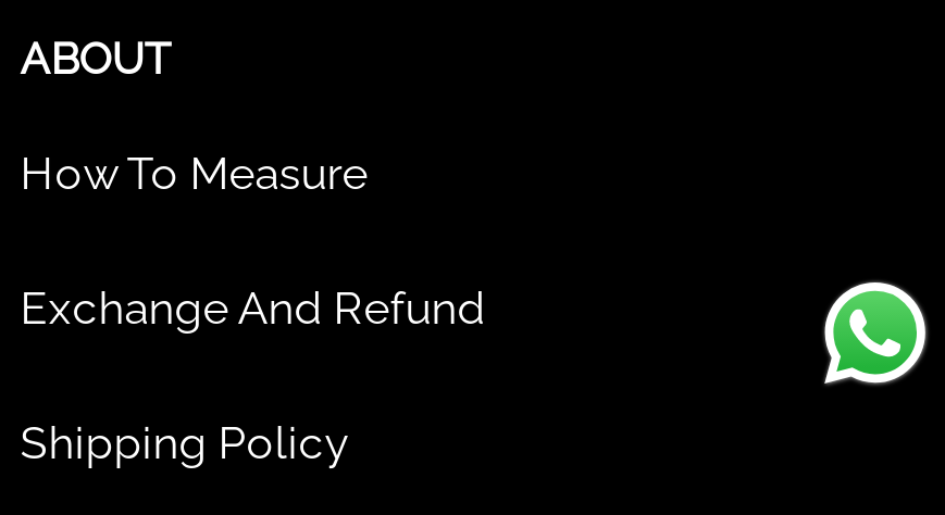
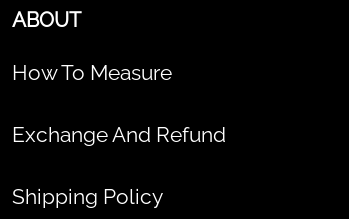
- [image]
